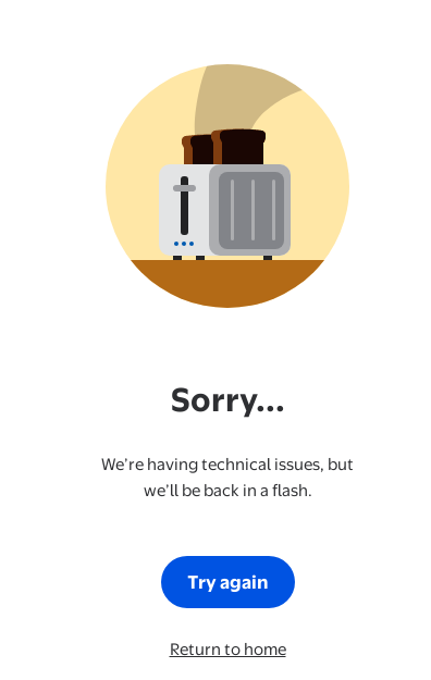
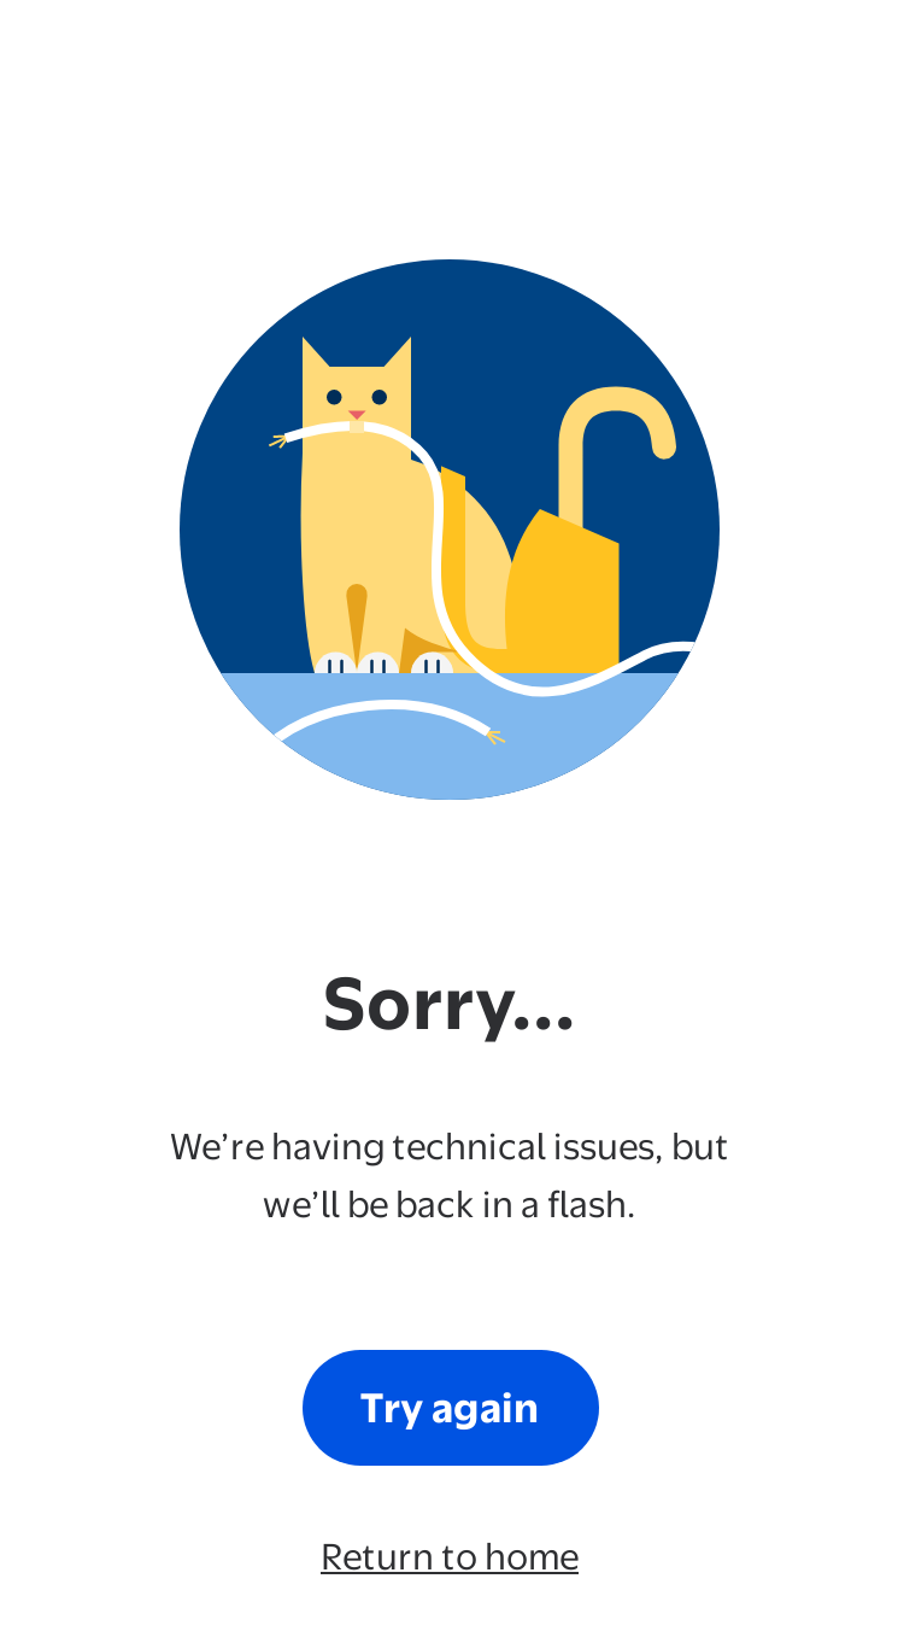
- [image]
+ [image]
